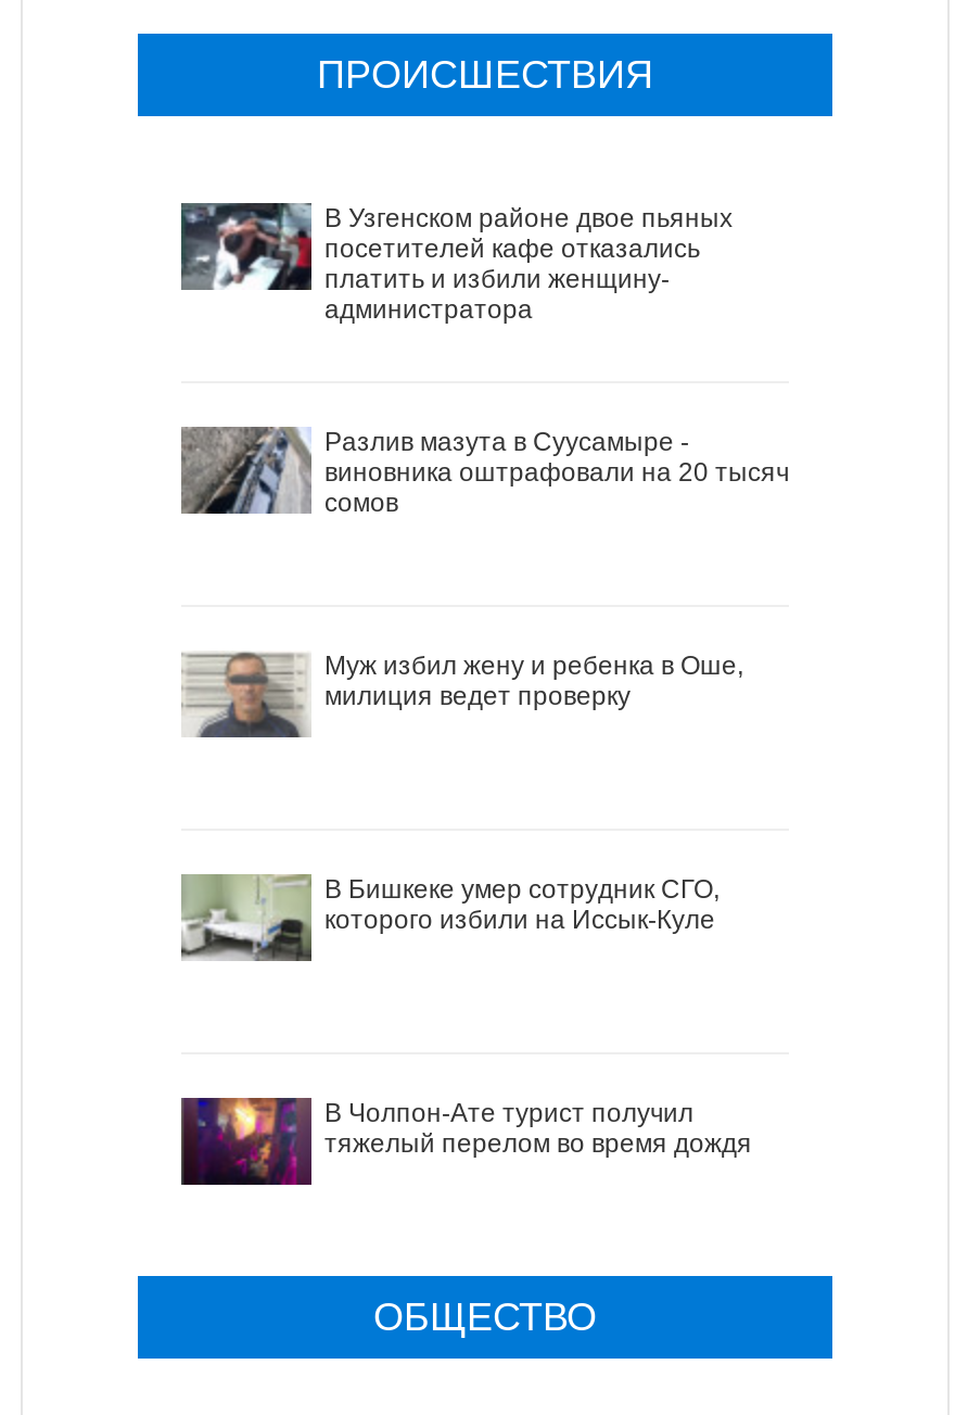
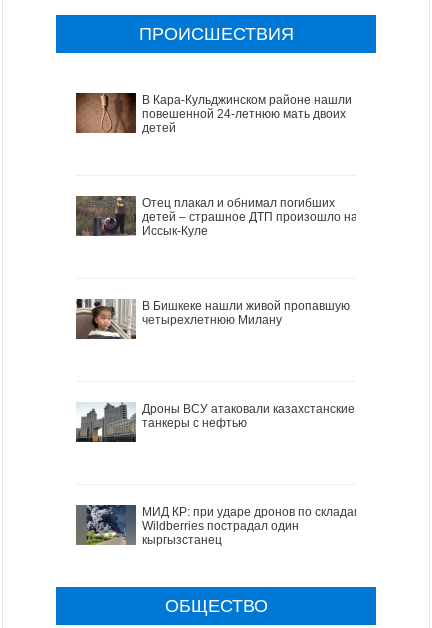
- [image]
- В Узгенском районе двое пьяных
- посетителей кафе отказались
- платить и избили женщину-
- администратора
+ [image]
+ В Кара-Кульджинском районе нашли
+ повешенной 24-летнюю мать двоих
+ детей

- [image]
- Разлив мазута в Суусамыре -
- виновника оштрафовали на 20 тысяч
- сомов
+ [image]
+ Отец плакал и обнимал погибших
+ детей – страшное ДТП произошло на
+ Иссык-Куле

- [image]
- Муж избил жену и ребенка в Оше,
- милиция ведет проверку
+ [image]
+ В Бишкеке нашли живой пропавшую
+ четырехлетнюю Милану

- [image]
- В Бишкеке умер сотрудник СГО,
- которого избили на Иссык-Куле
+ [image]
+ Дроны ВСУ атаковали казахстанские
+ танкеры с нефтью

- [image]
- В Чолпон-Ате турист получил
- тяжелый перелом во время дождя
+ [image]
+ МИД КР: при ударе дронов по складам
+ Wildberries пострадал один
+ кыргызстанец
